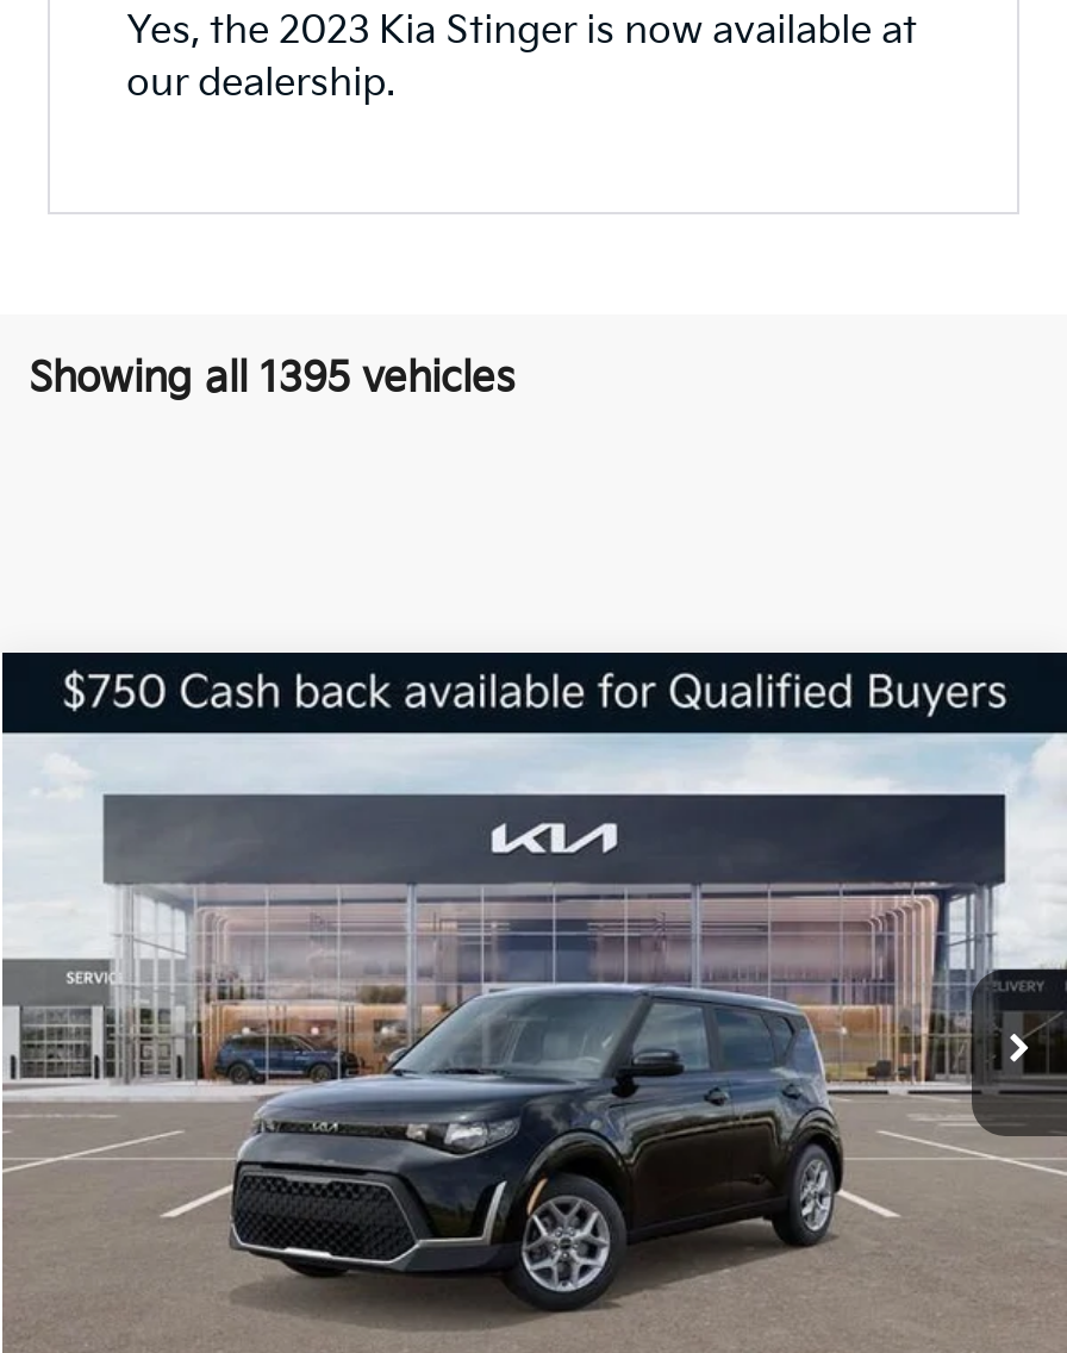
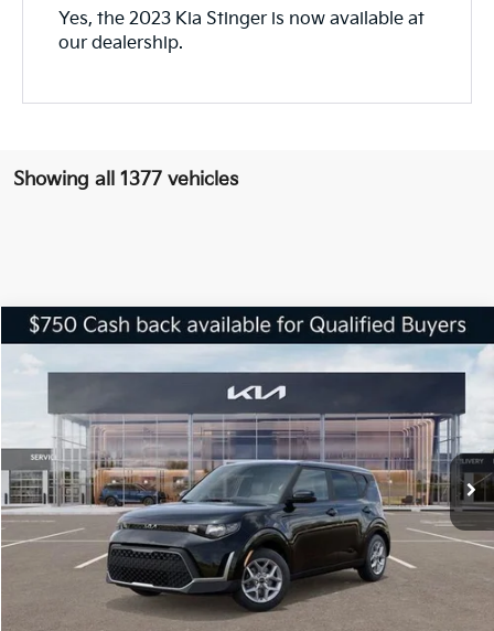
- Showing all 1395 vehicles
+ Showing all 1377 vehicles
